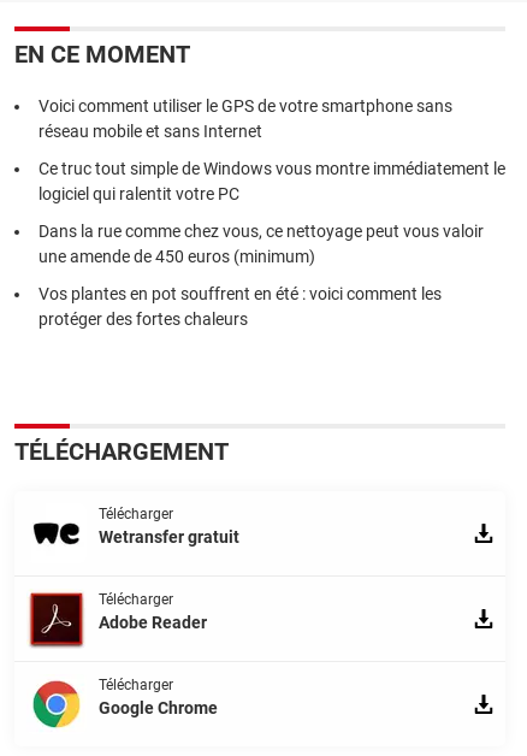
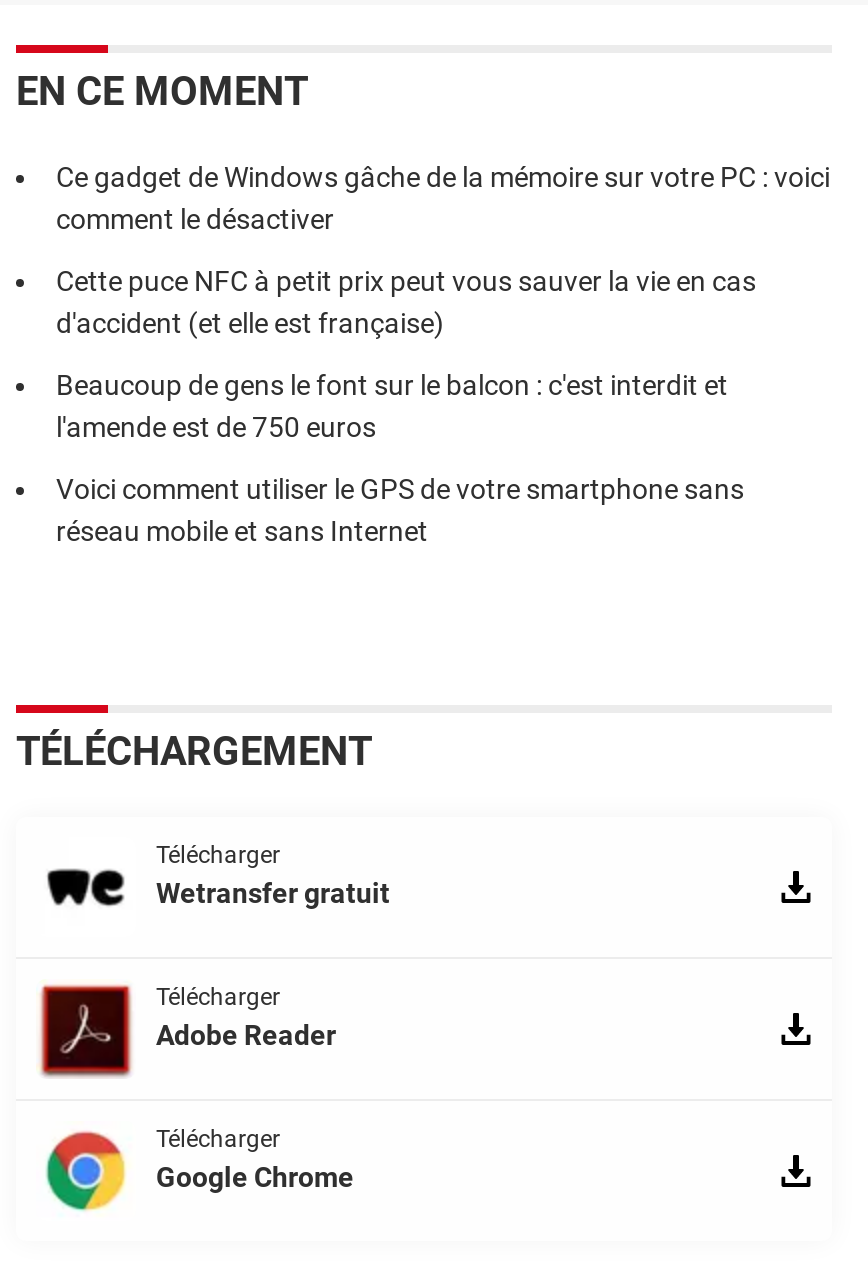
+ Ce gadget de Windows gâche de la mémoire sur votre PC : voici
+ comment le désactiver
+ Cette puce NFC à petit prix peut vous sauver la vie en cas
+ d'accident (et elle est française)
+ Beaucoup de gens le font sur le balcon : c'est interdit et
+ l'amende est de 750 euros

moved down: Voici comment utiliser le GPS de votre smartphone sans | réseau mobile et sans Internet

- Ce truc tout simple de Windows vous montre immédiatement le
- logiciel qui ralentit votre PC
- Dans la rue comme chez vous, ce nettoyage peut vous valoir
- une amende de 450 euros (minimum)
- Vos plantes en pot souffrent en été : voici comment les
- protéger des fortes chaleurs
